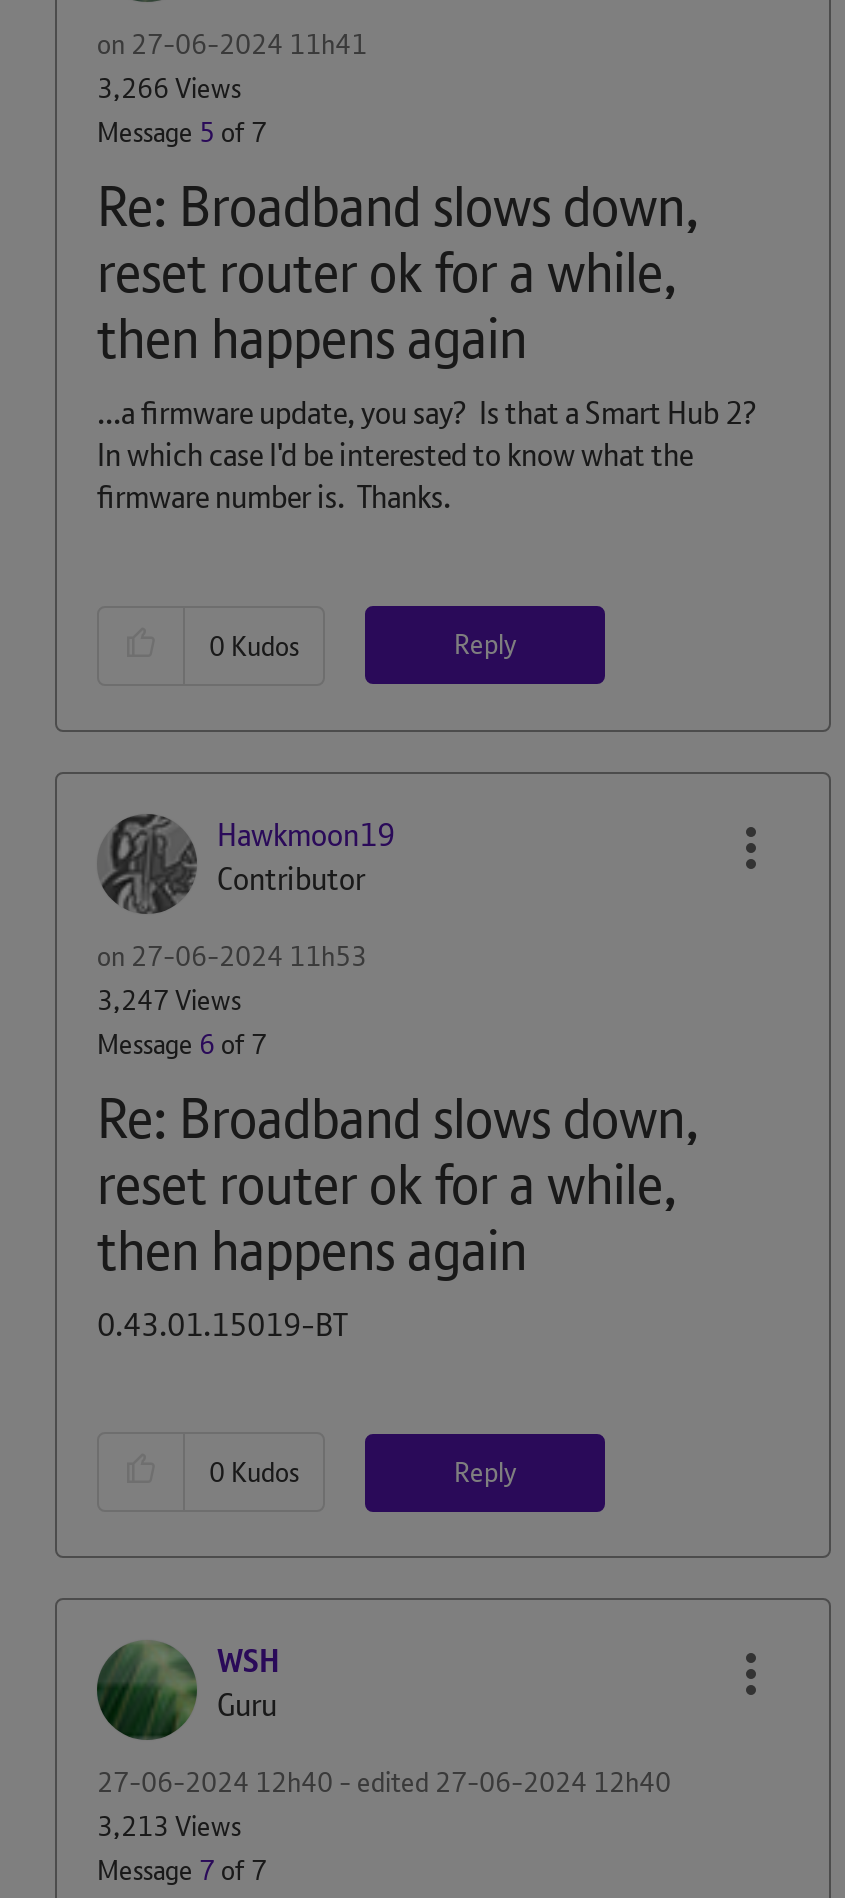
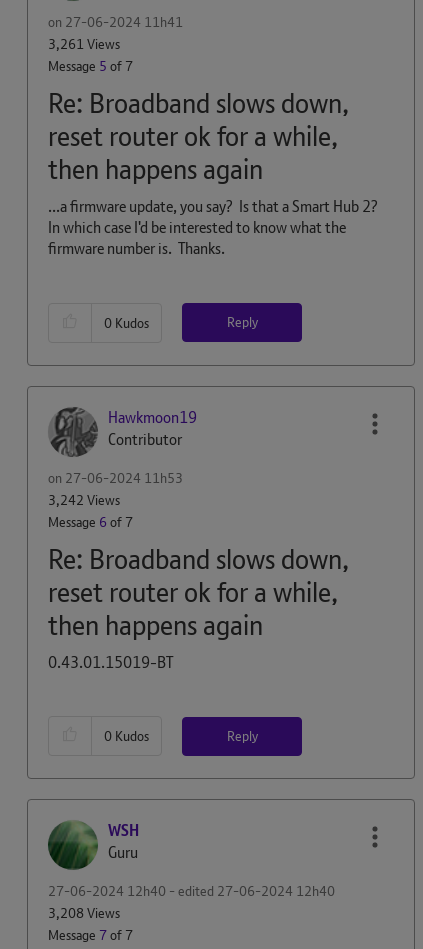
- 3,266 Views
+ 3,261 Views

- 3,247 Views
+ 3,242 Views

- 3,213 Views
+ 3,208 Views
